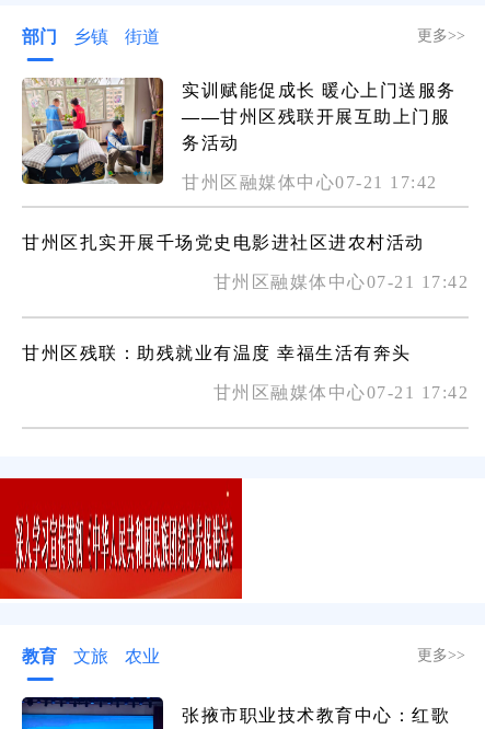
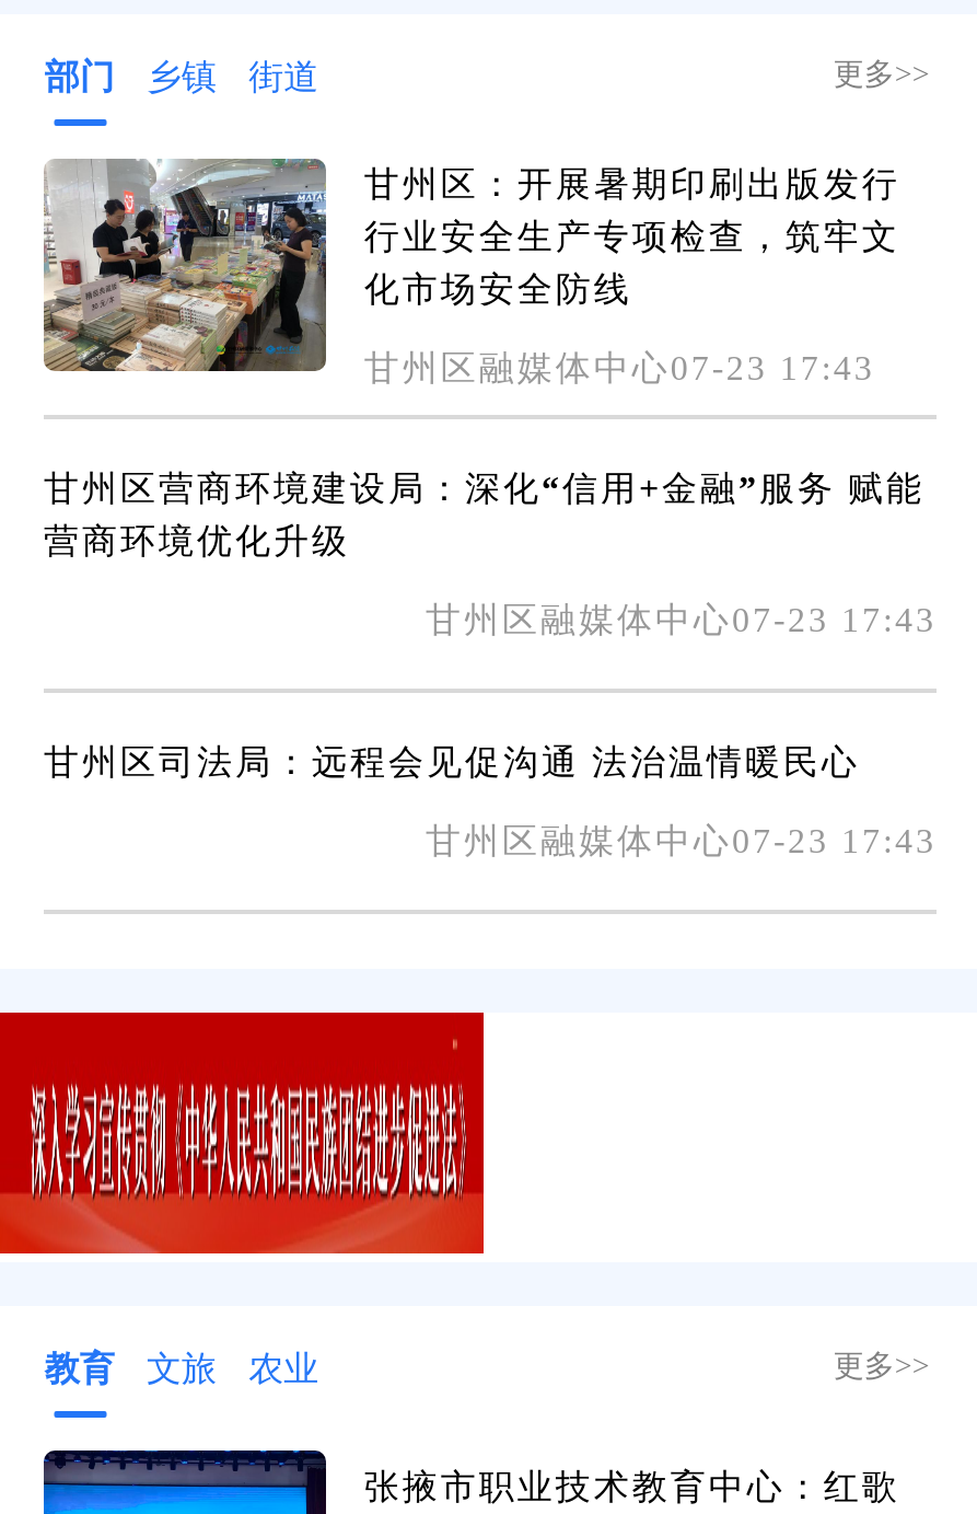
- [image]
- 实训赋能促成长 暖心上门送服务
- ——甘州区残联开展互助上门服
- 务活动
+ [image]
+ 甘州区：开展暑期印刷出版发行
+ 行业安全生产专项检查，筑牢文
+ 化市场安全防线

- 甘州区融媒体中心07-21 17:42
+ 甘州区融媒体中心07-23 17:43

- 甘州区扎实开展千场党史电影进社区进农村活动
+ 甘州区营商环境建设局：深化“信用+金融”服务 赋能
+ 营商环境优化升级

- 甘州区融媒体中心07-21 17:42
+ 甘州区融媒体中心07-23 17:43

- 甘州区残联：助残就业有温度 幸福生活有奔头
+ 甘州区司法局：远程会见促沟通 法治温情暖民心

- 甘州区融媒体中心07-21 17:42
+ 甘州区融媒体中心07-23 17:43
